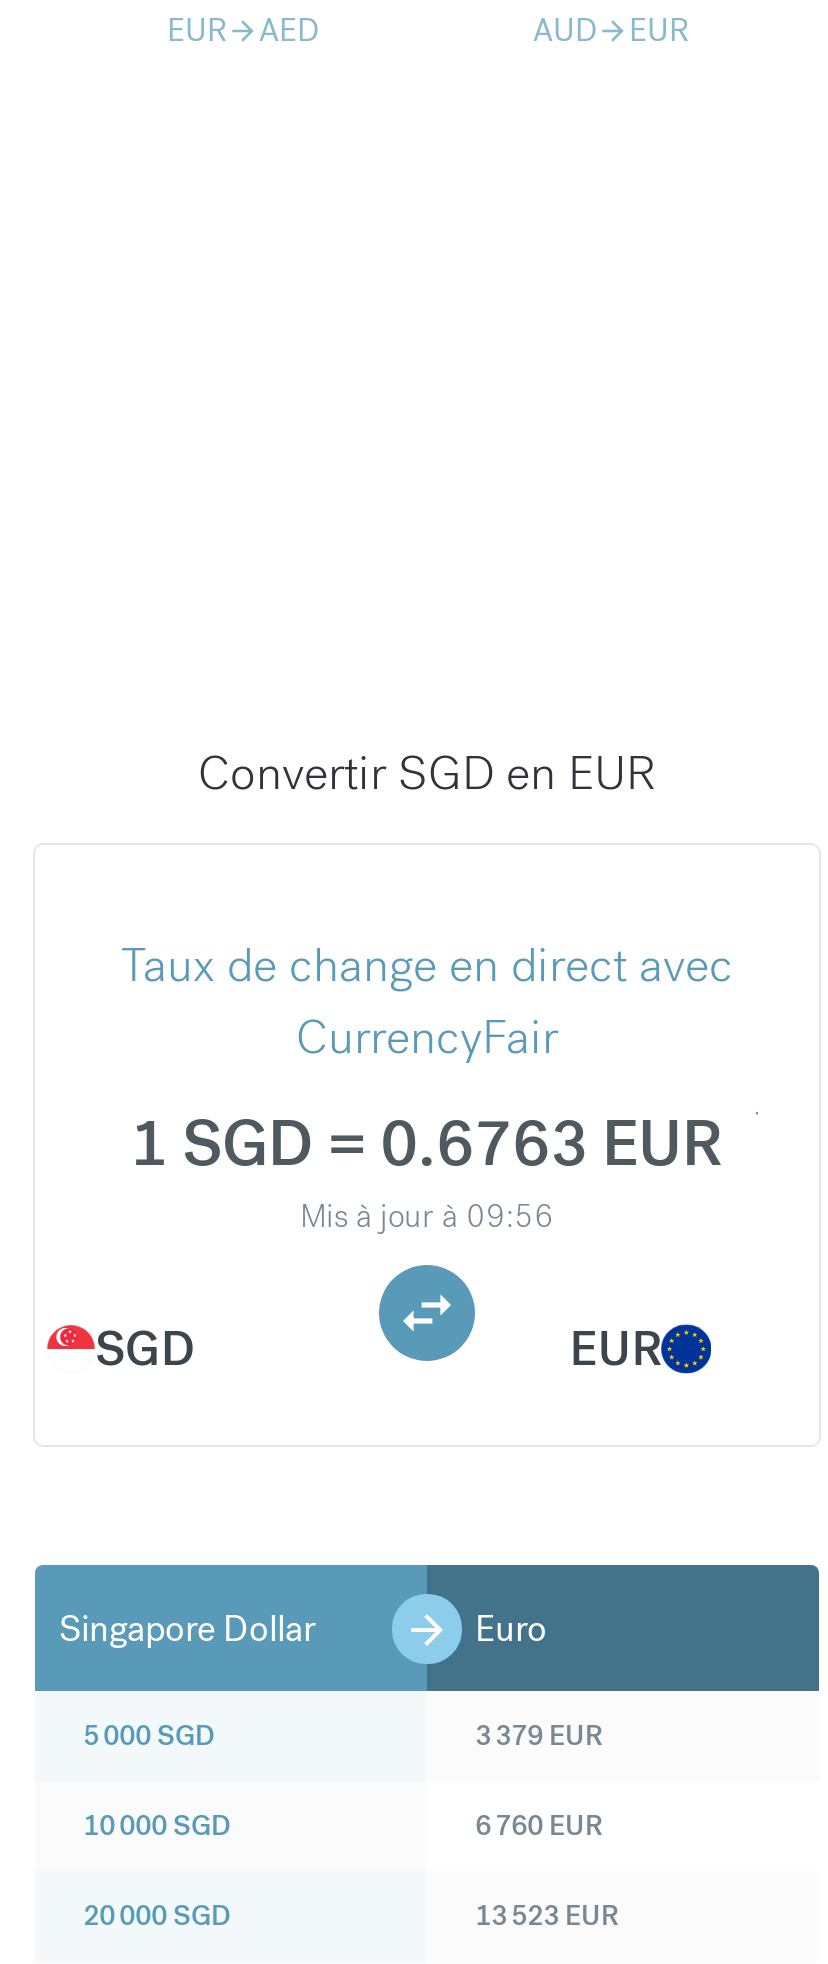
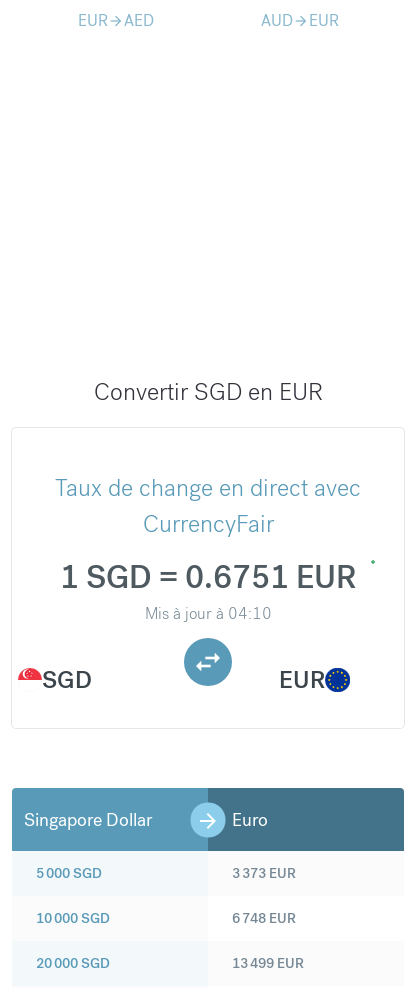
- 1 SGD = 0.6763 EUR
+ 1 SGD = 0.6751 EUR

- Mis à jour à 09:56
+ Mis à jour à 04:10

- 3 379 EUR
+ 3 373 EUR

- 6 760 EUR
+ 6 748 EUR

- 13 523 EUR
+ 13 499 EUR
